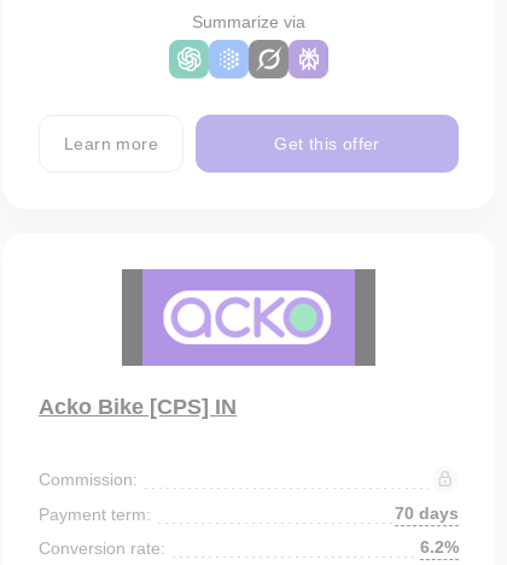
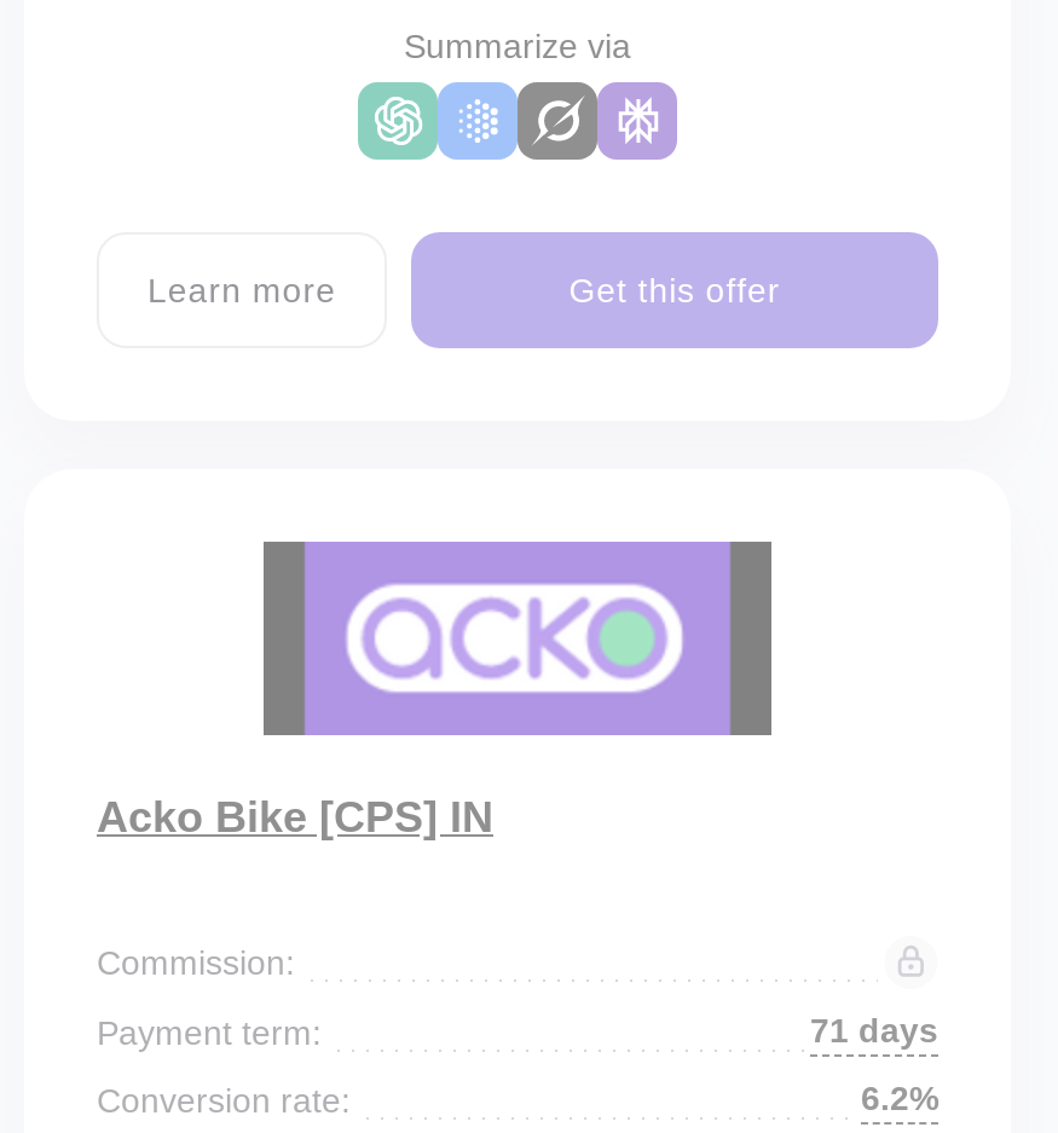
- 70 days
+ 71 days
